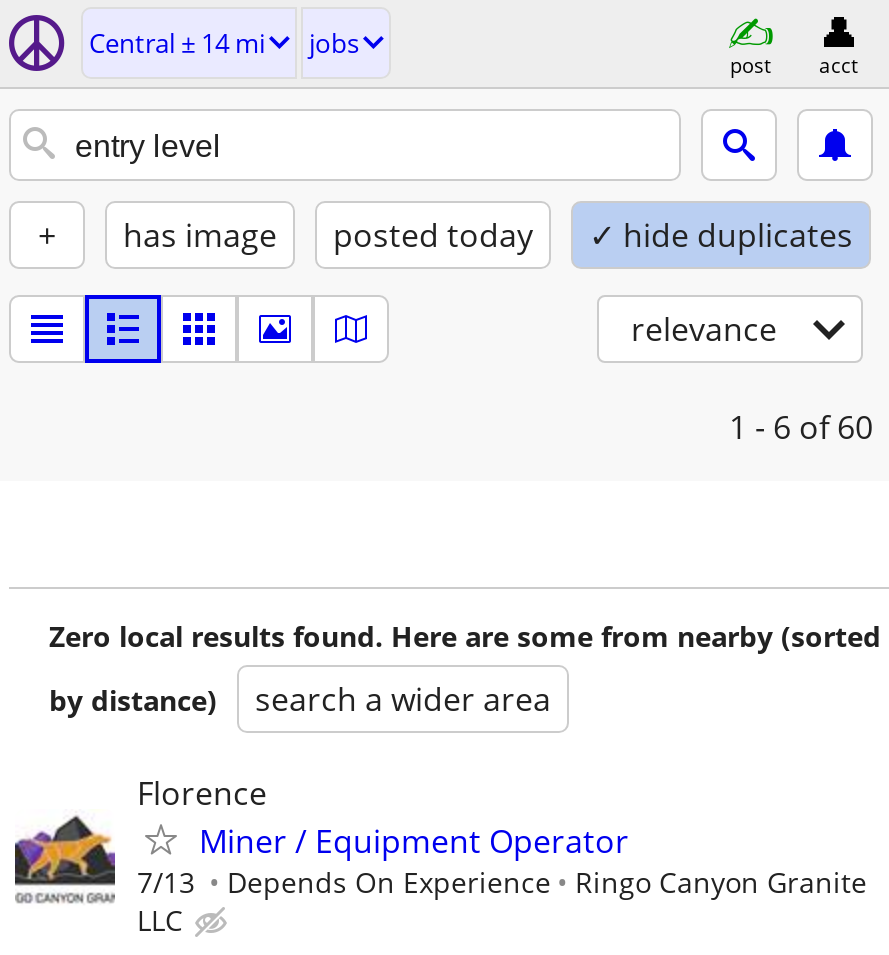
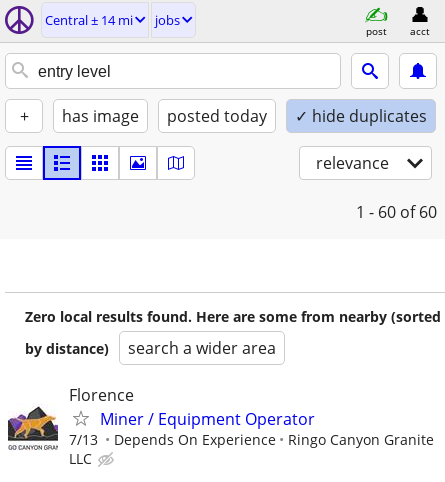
- 1 - 6 of 60
+ 1 - 60 of 60
